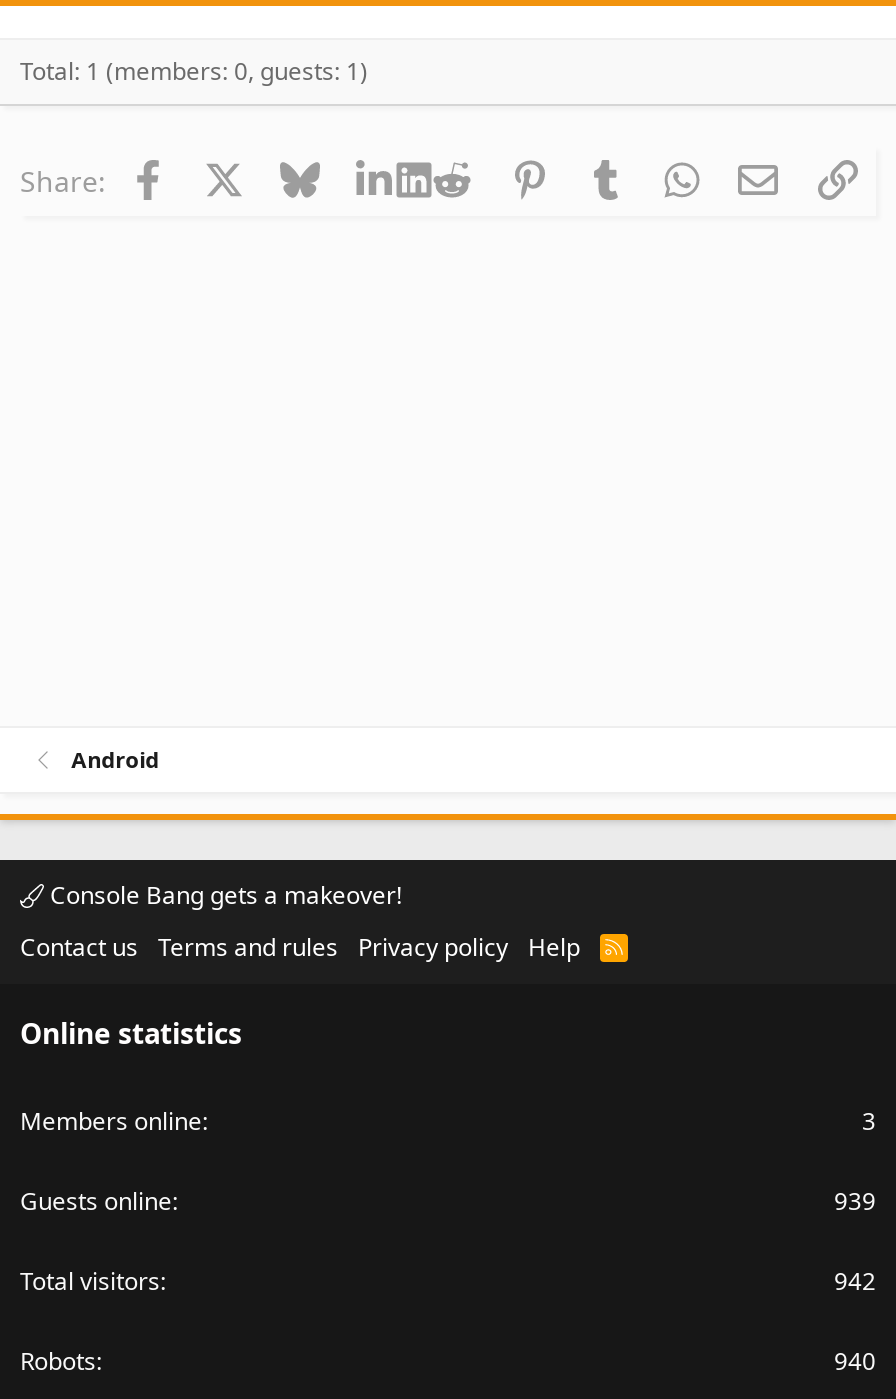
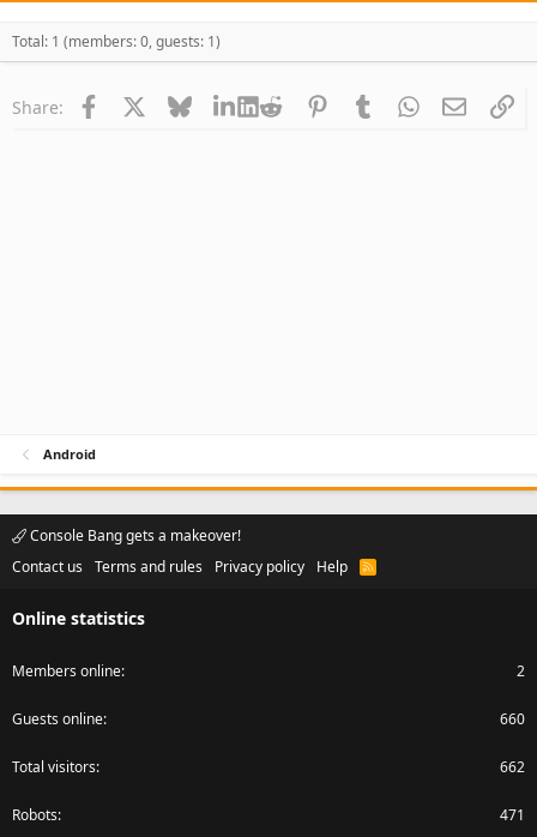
- 3
+ 2

- 939
+ 660

- 942
+ 662

- 940
+ 471
